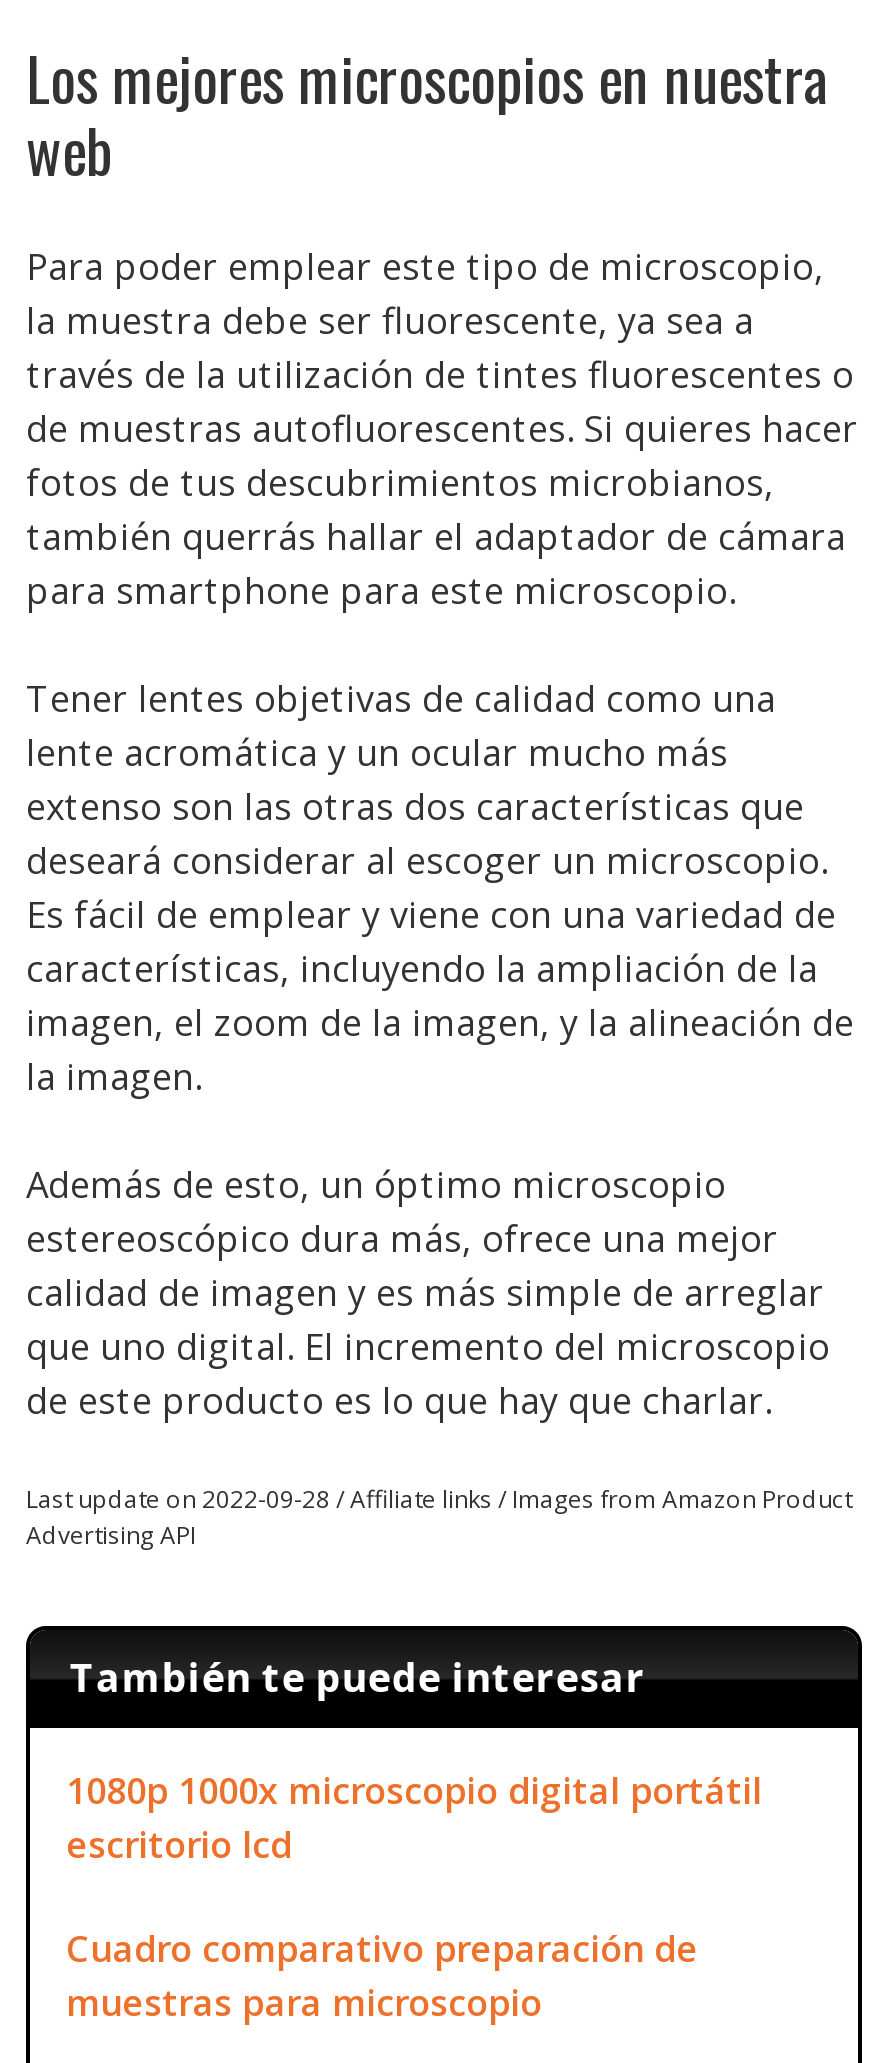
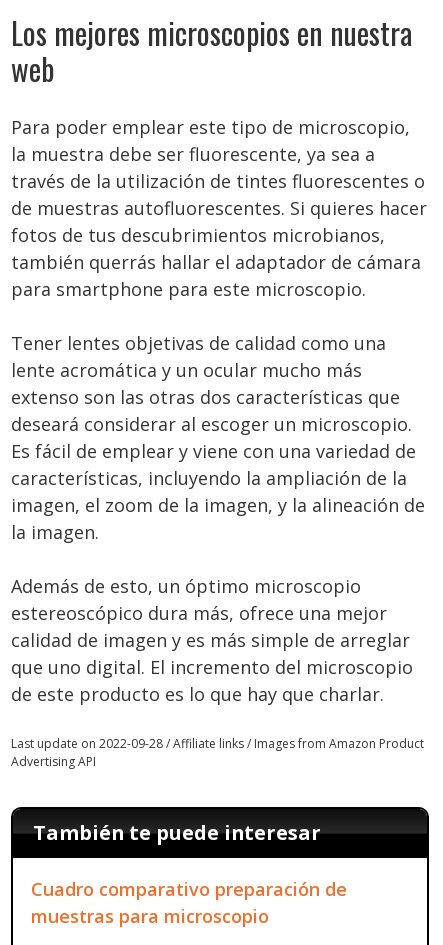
- 1080p 1000x microscopio digital portátil
- escritorio lcd
